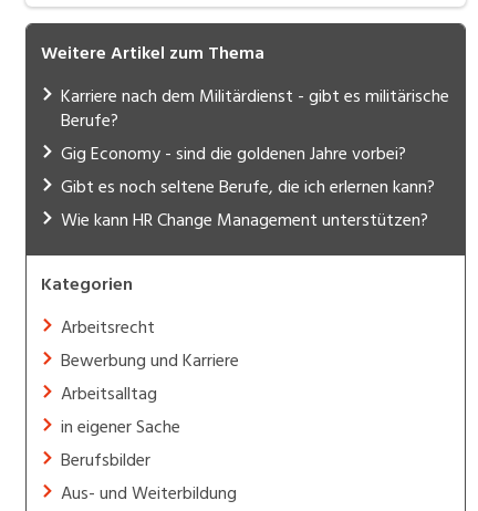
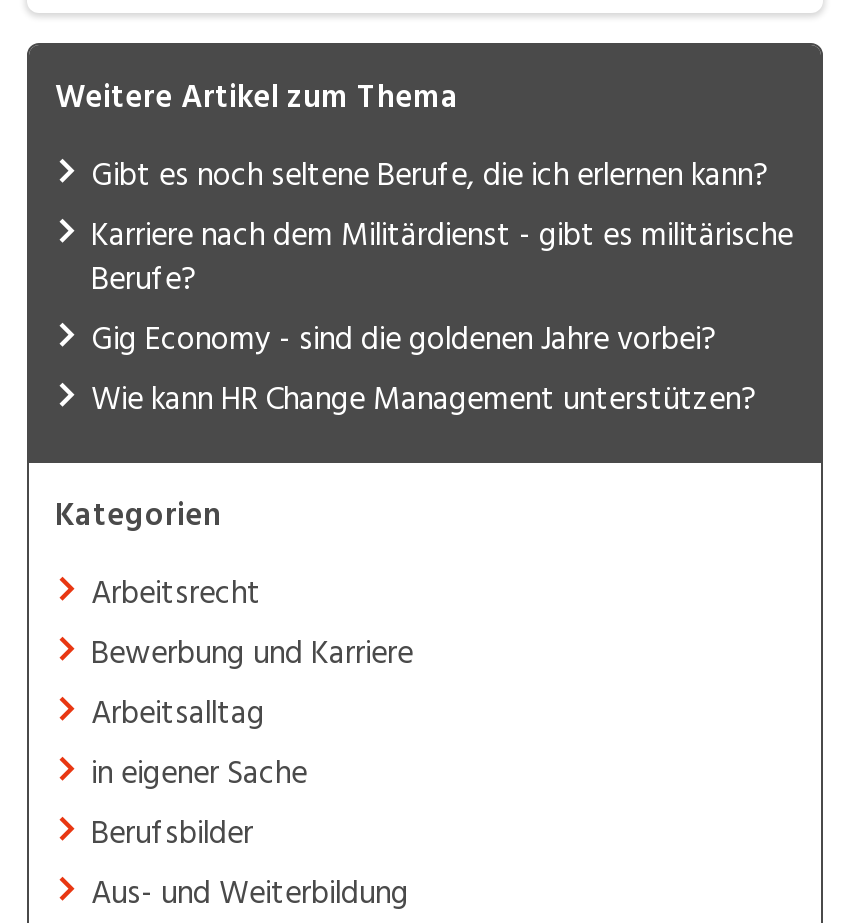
moved down: Karriere nach dem Militärdienst - gibt es militärische | Berufe? | Gig Economy - sind die goldenen Jahre vorbei?

moved up: Gibt es noch seltene Berufe, die ich erlernen kann?
